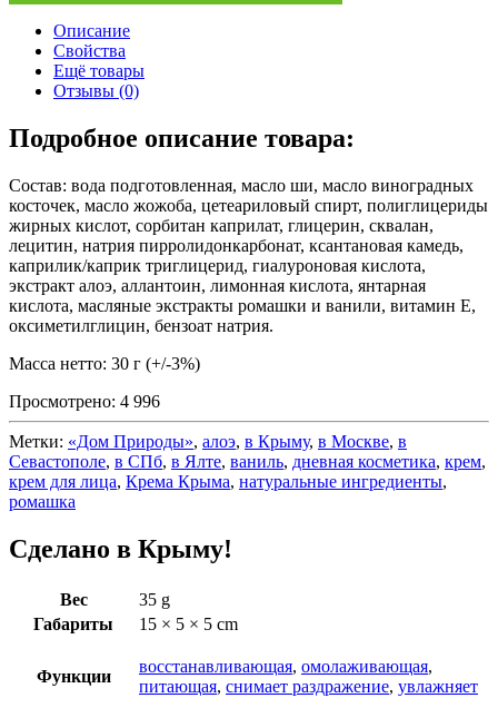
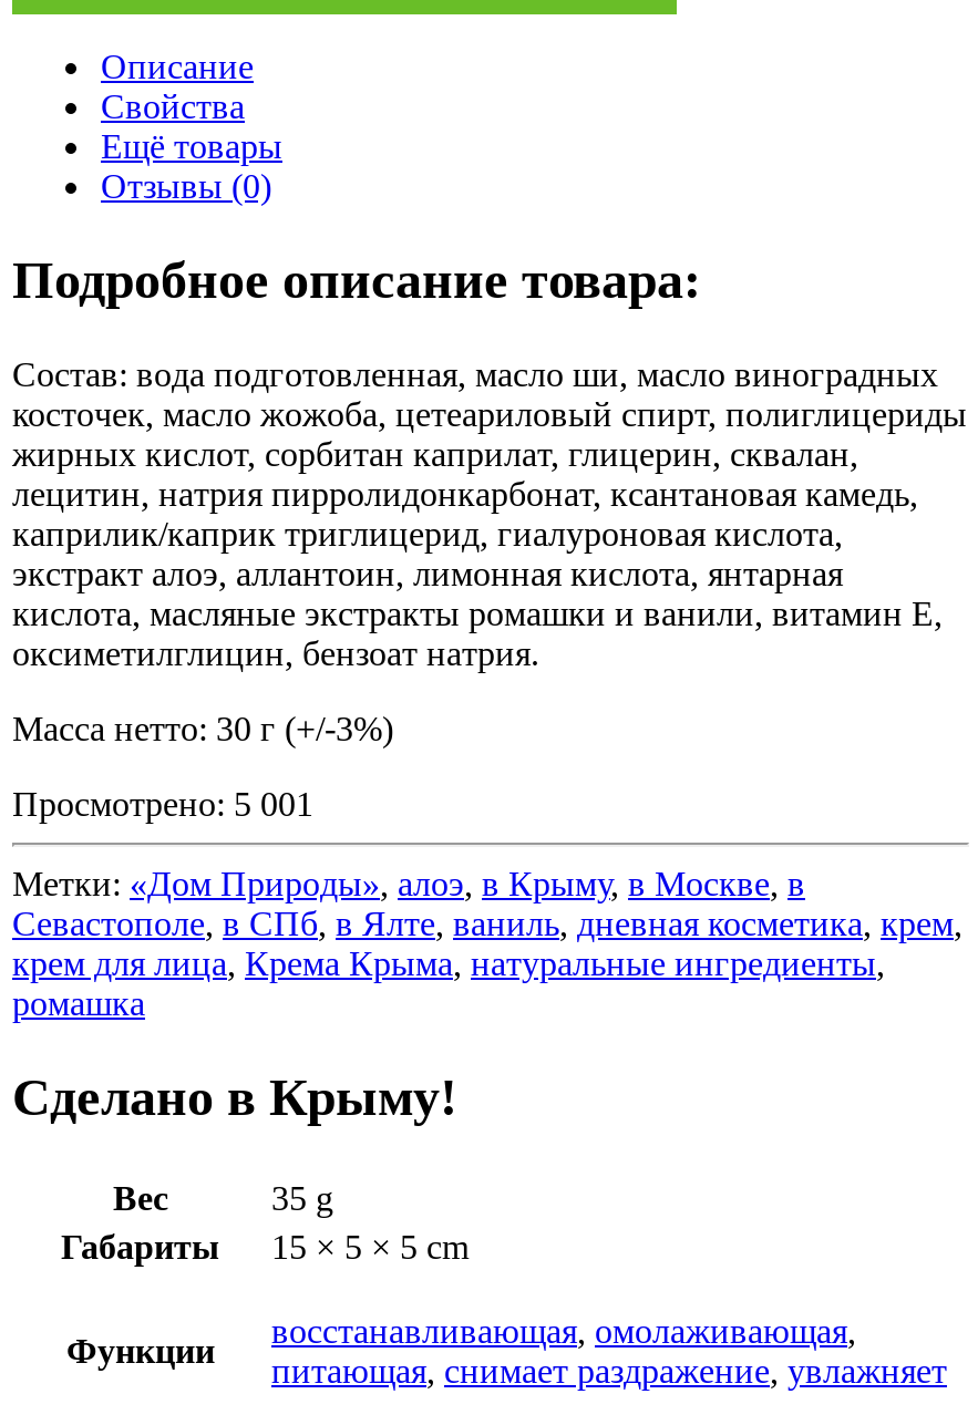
- Просмотрено: 4 996
+ Просмотрено: 5 001
